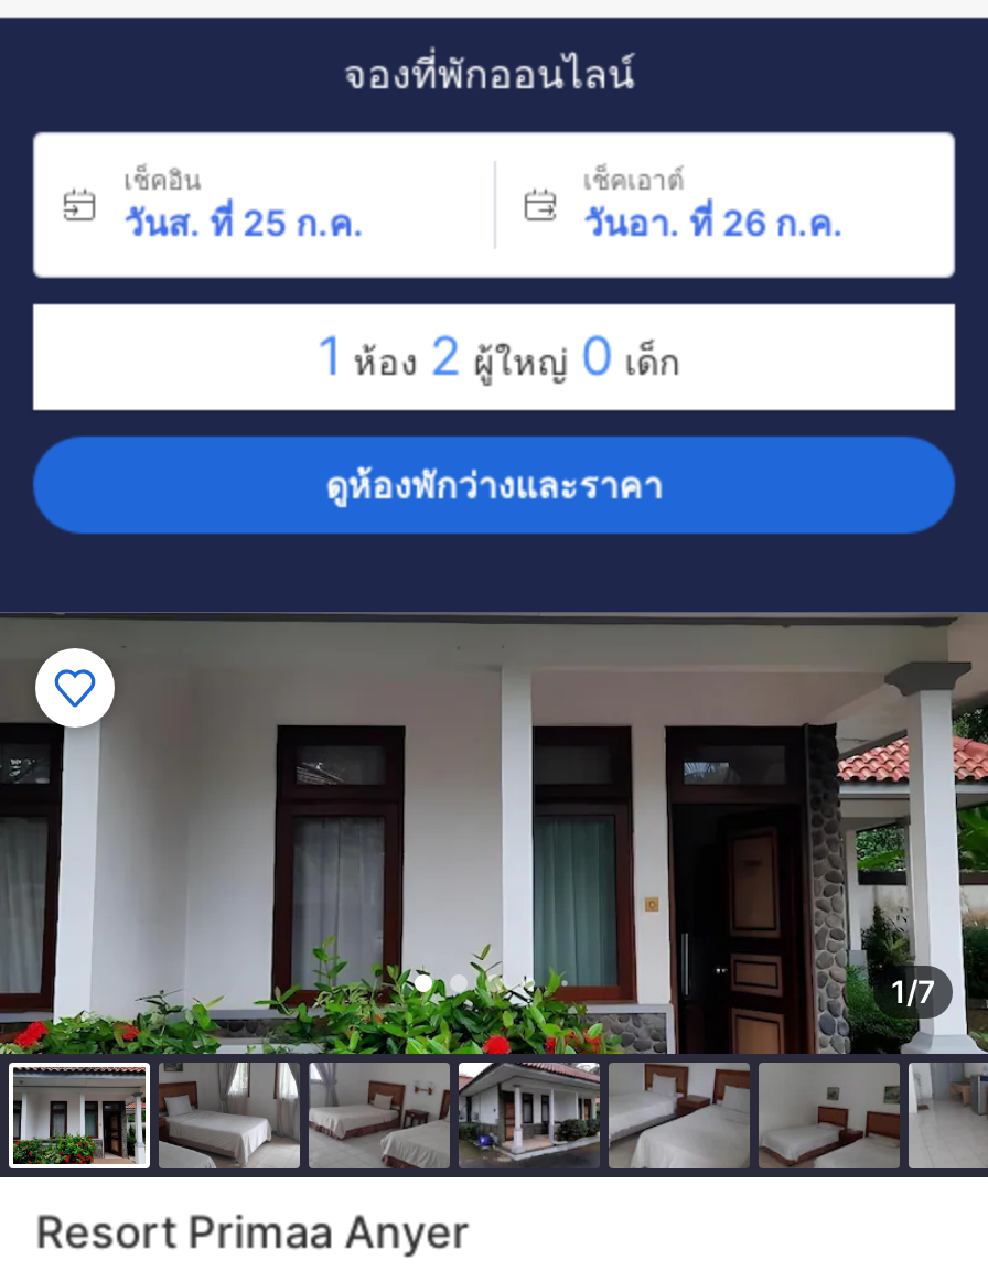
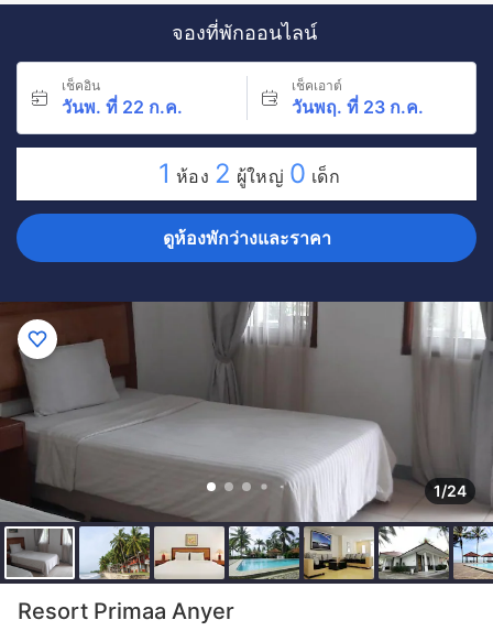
- วันส. ที่ 25 ก.ค.
+ วันพ. ที่ 22 ก.ค.

- วันอา. ที่ 26 ก.ค.
+ วันพฤ. ที่ 23 ก.ค.

- [image]
- 1/7
+ [image]
+ 1/24
